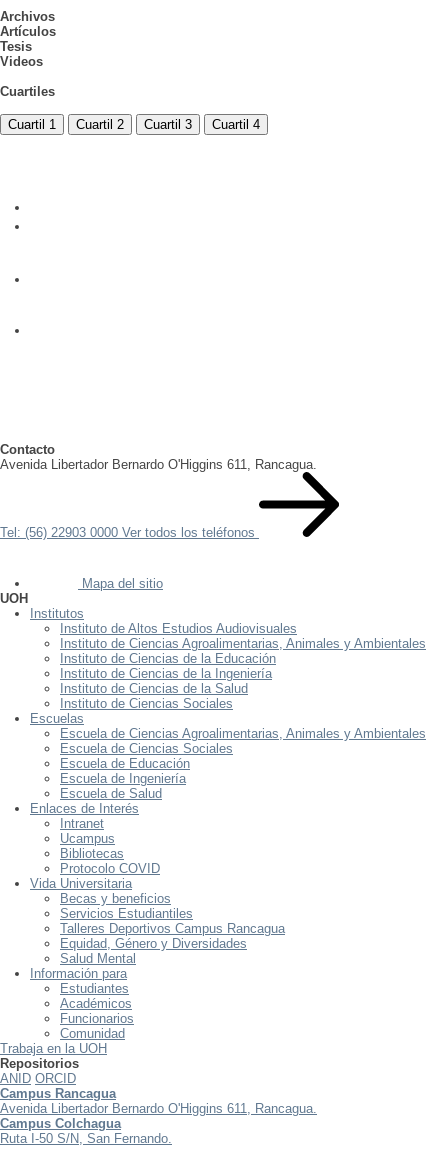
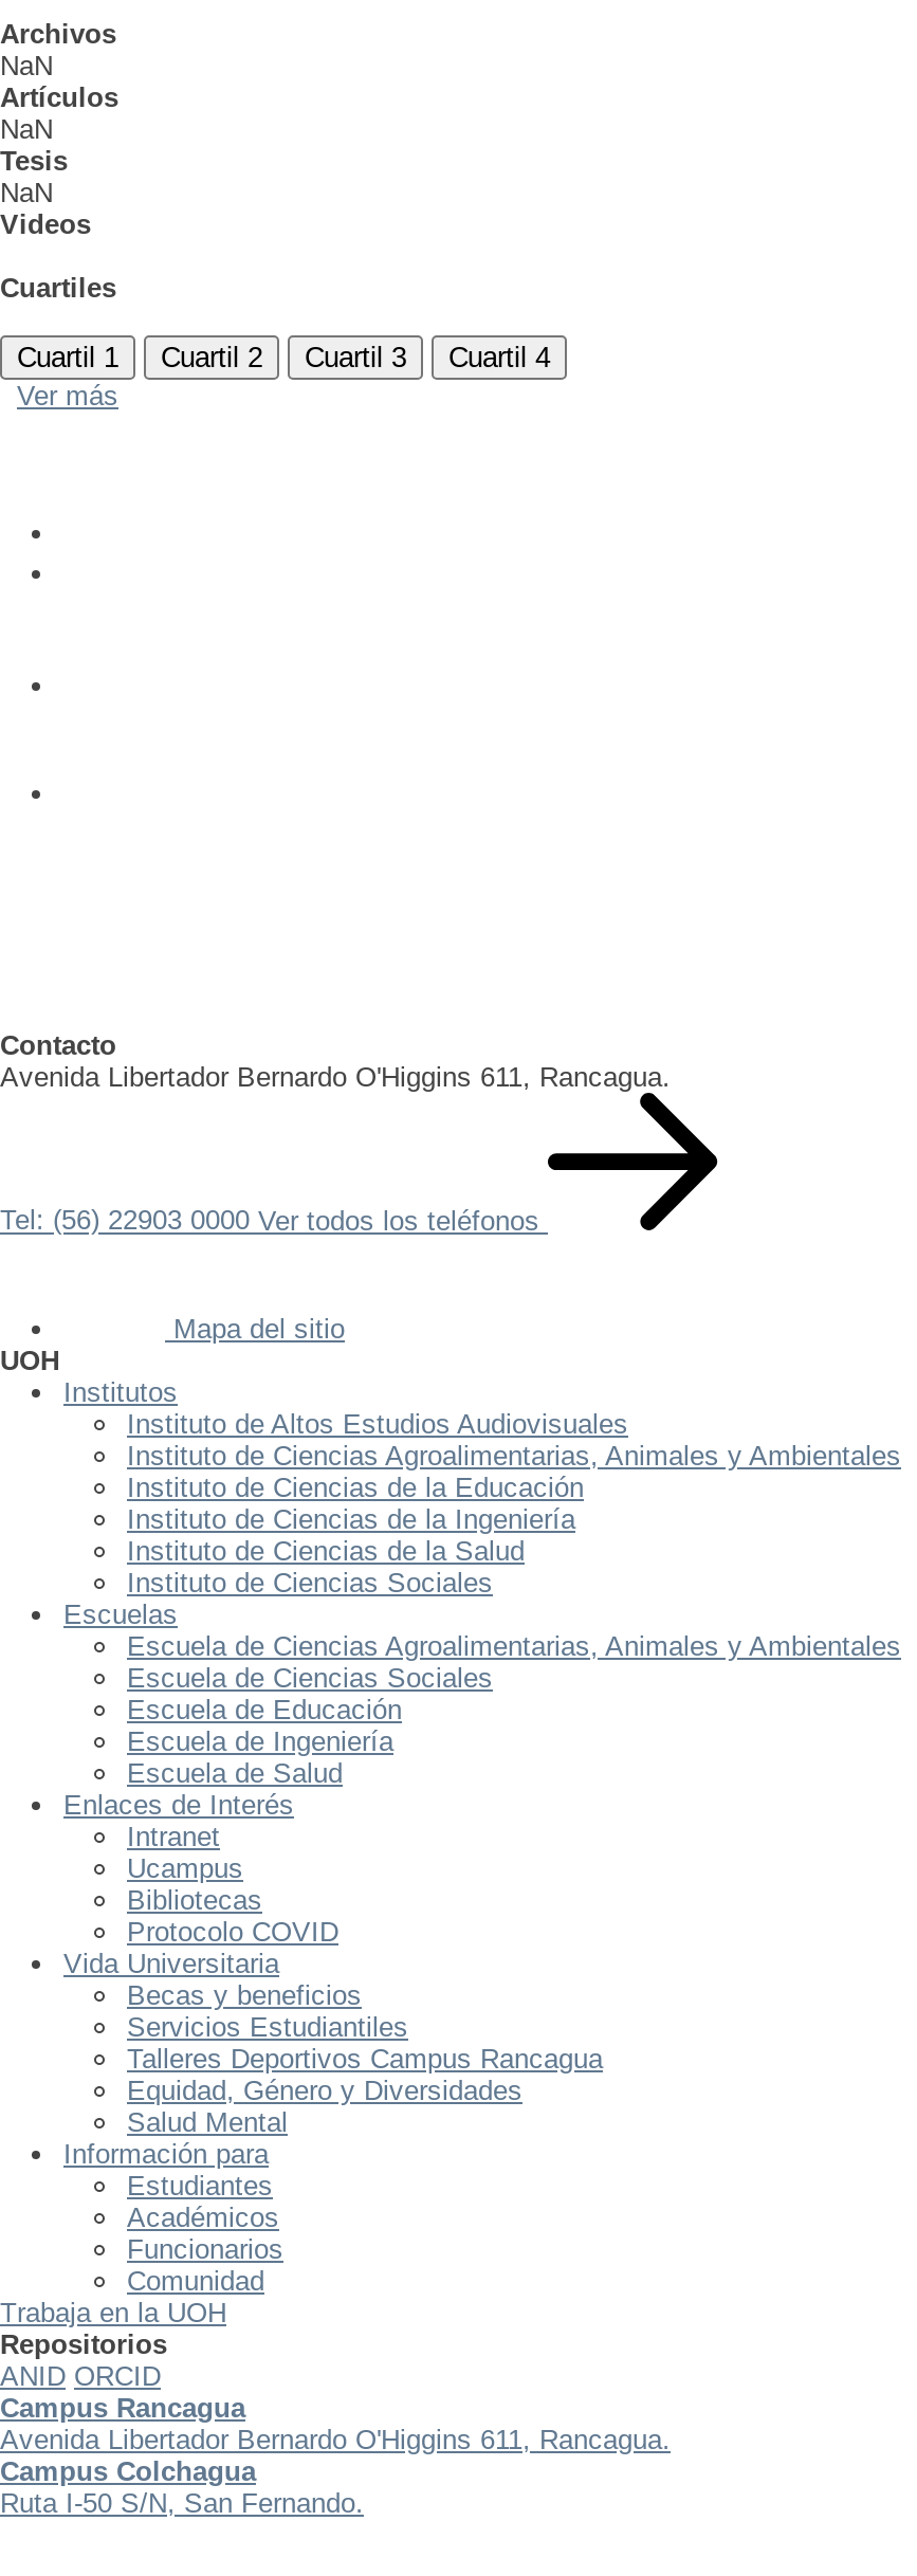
+ NaN

+ NaN

+ NaN

+ Ver más
